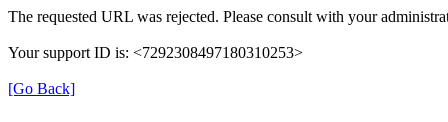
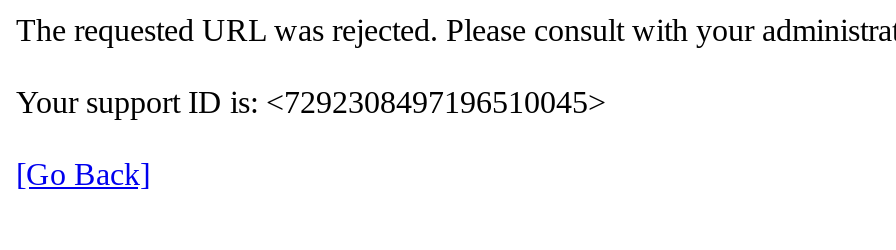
- Your support ID is: <7292308497180310253>
+ Your support ID is: <7292308497196510045>
